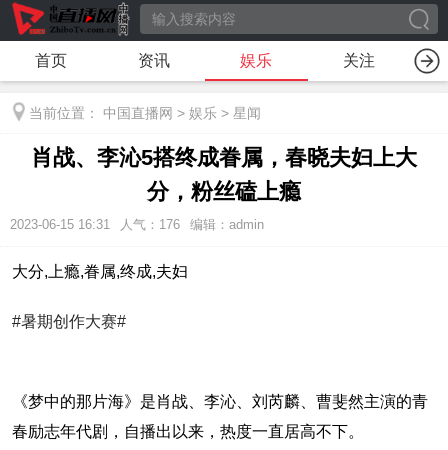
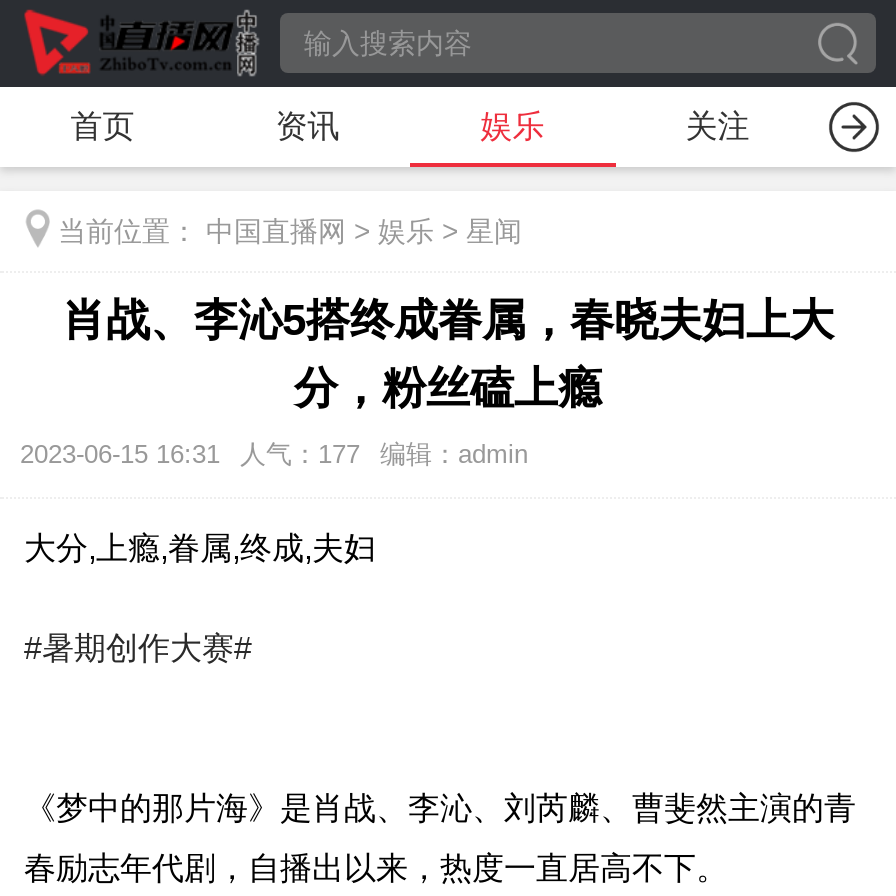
- 2023-06-15 16:31 人气：176 编辑：admin
+ 2023-06-15 16:31 人气：177 编辑：admin
